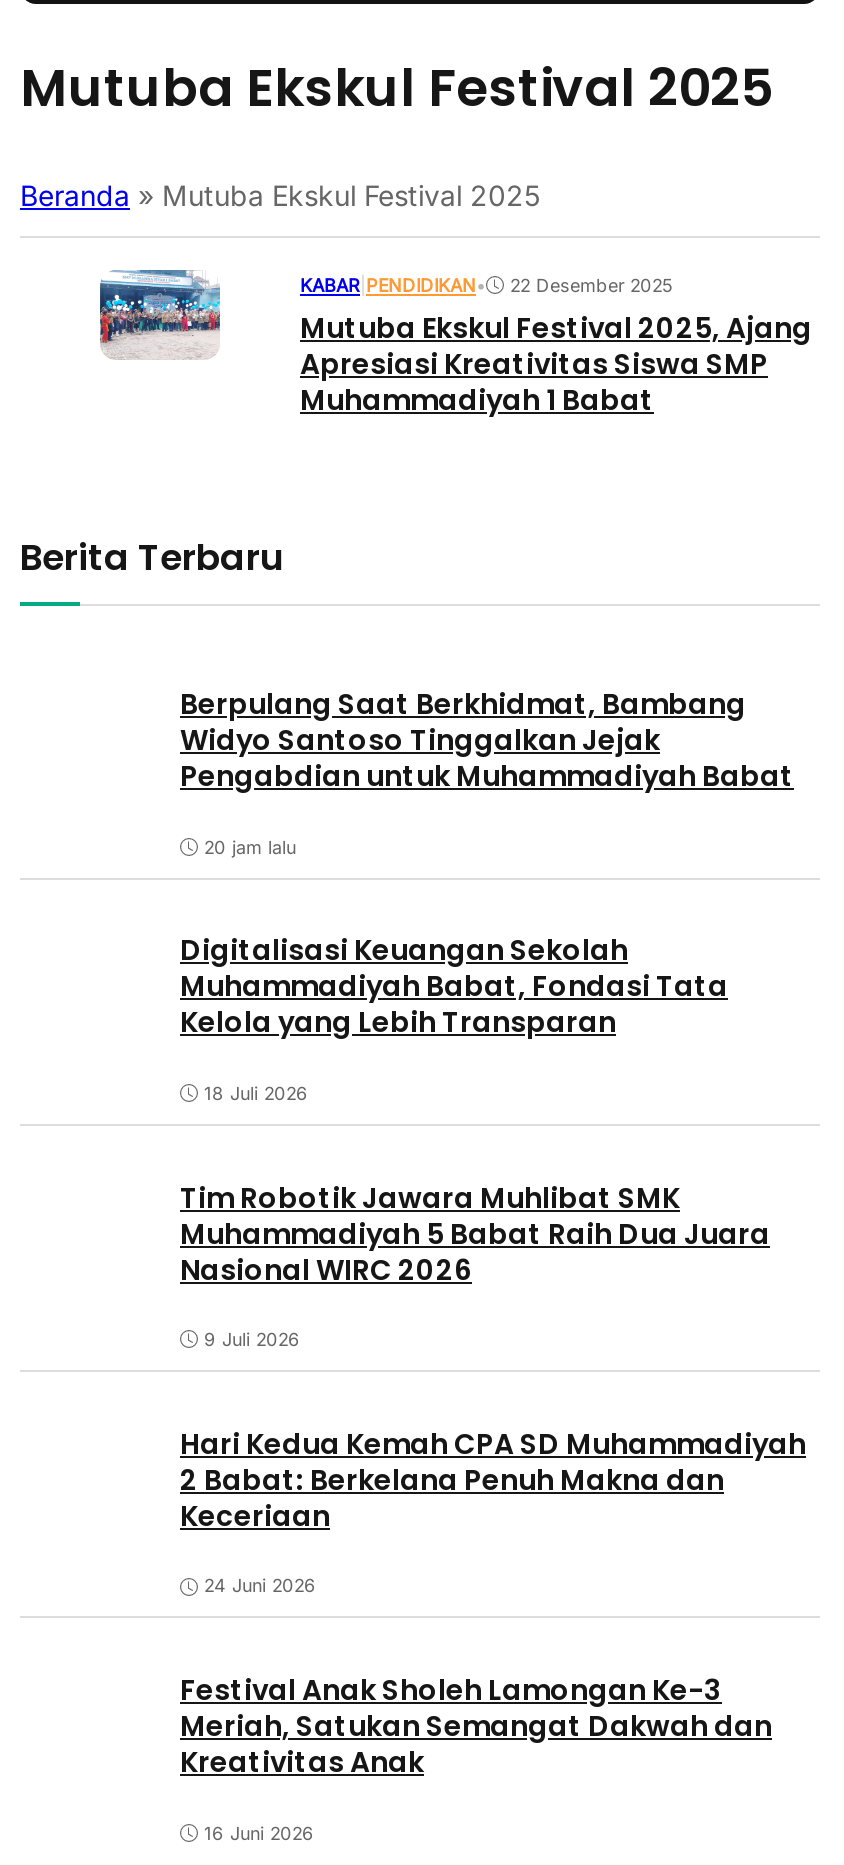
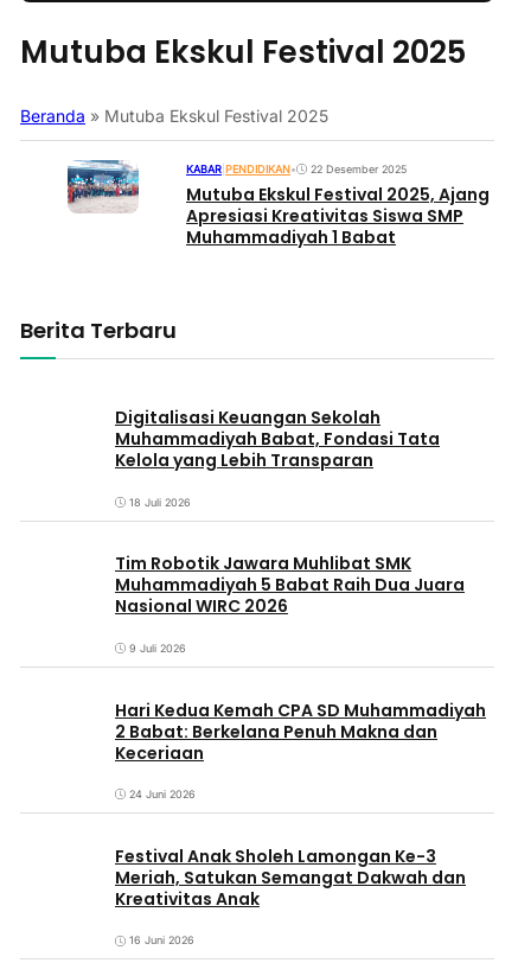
- Berpulang Saat Berkhidmat, Bambang
- Widyo Santoso Tinggalkan Jejak
- Pengabdian untuk Muhammadiyah Babat
- 20 jam lalu
